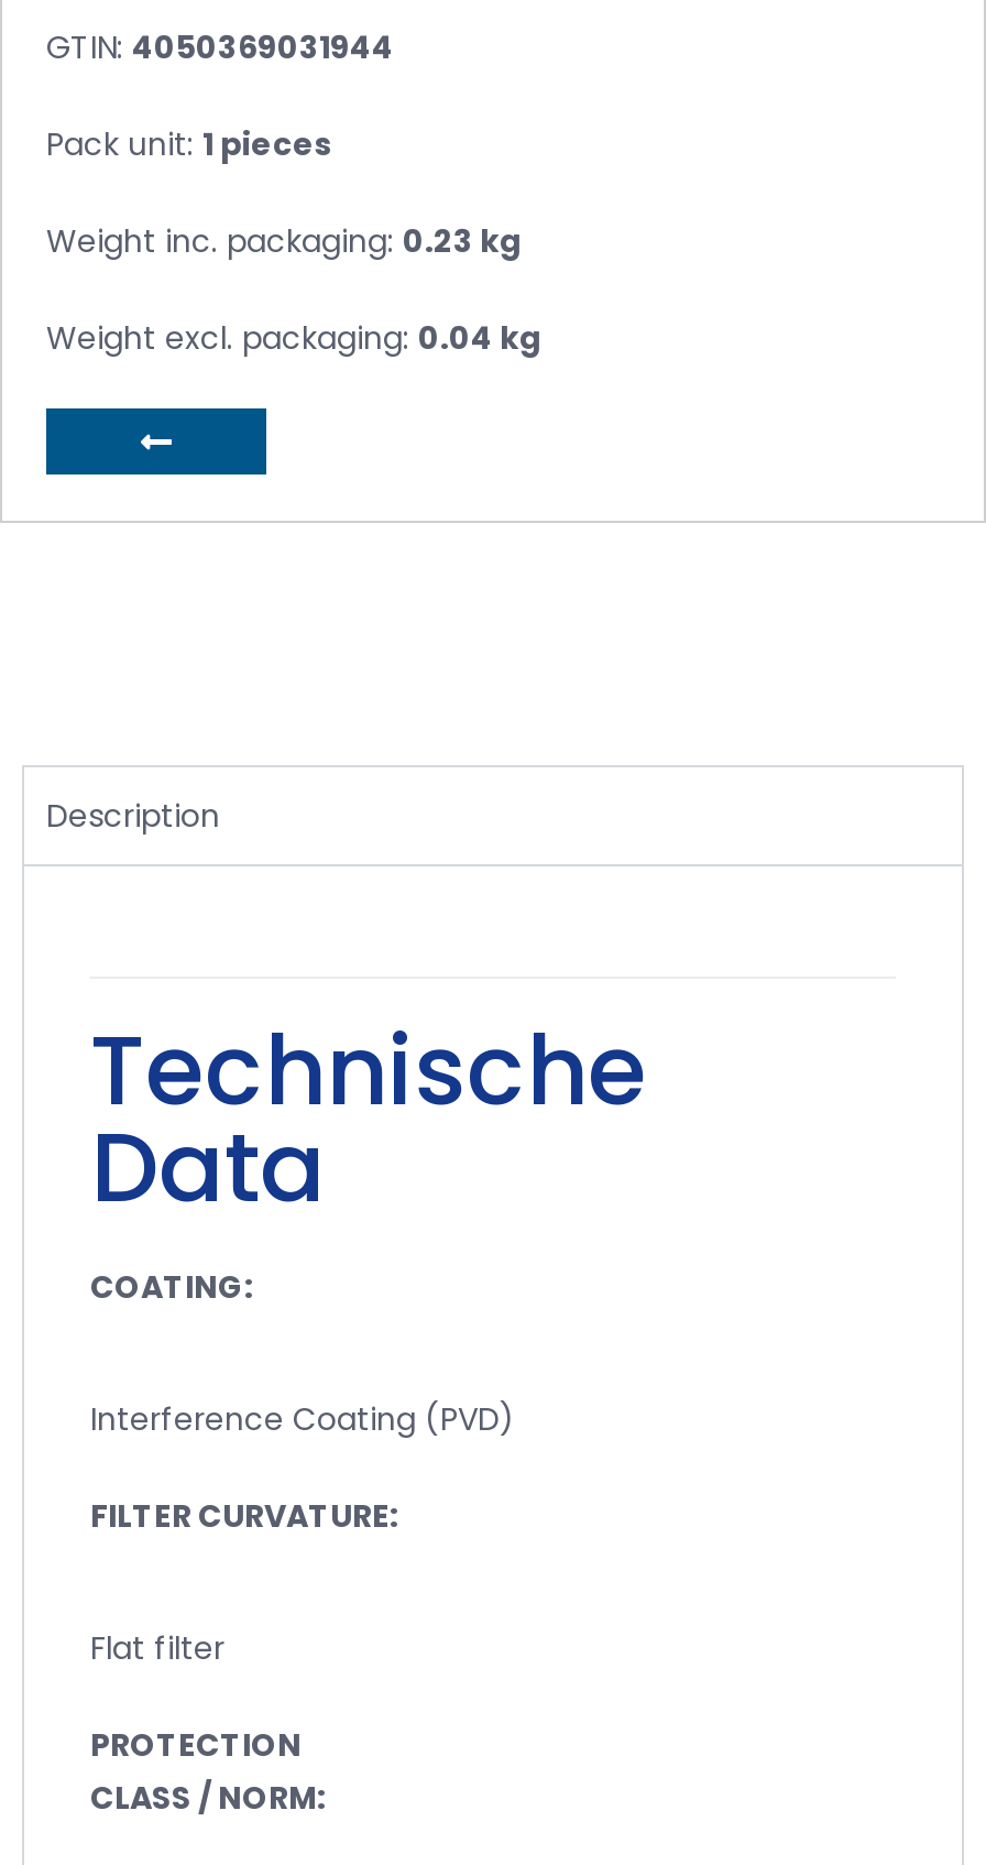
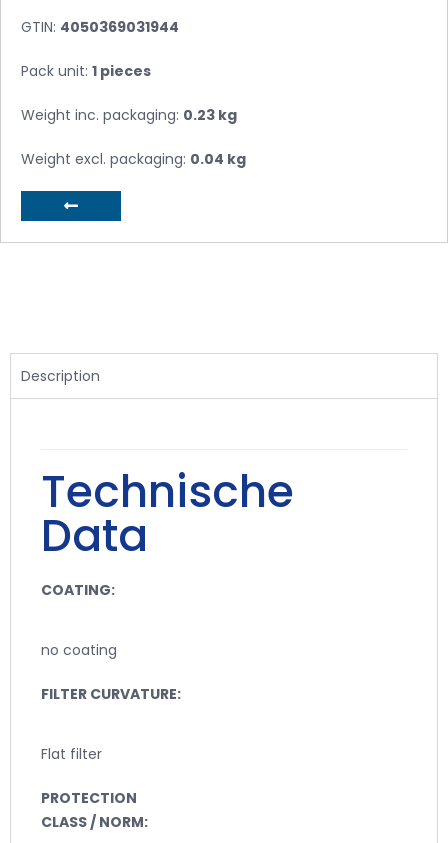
- Interference Coating (PVD)
+ no coating
